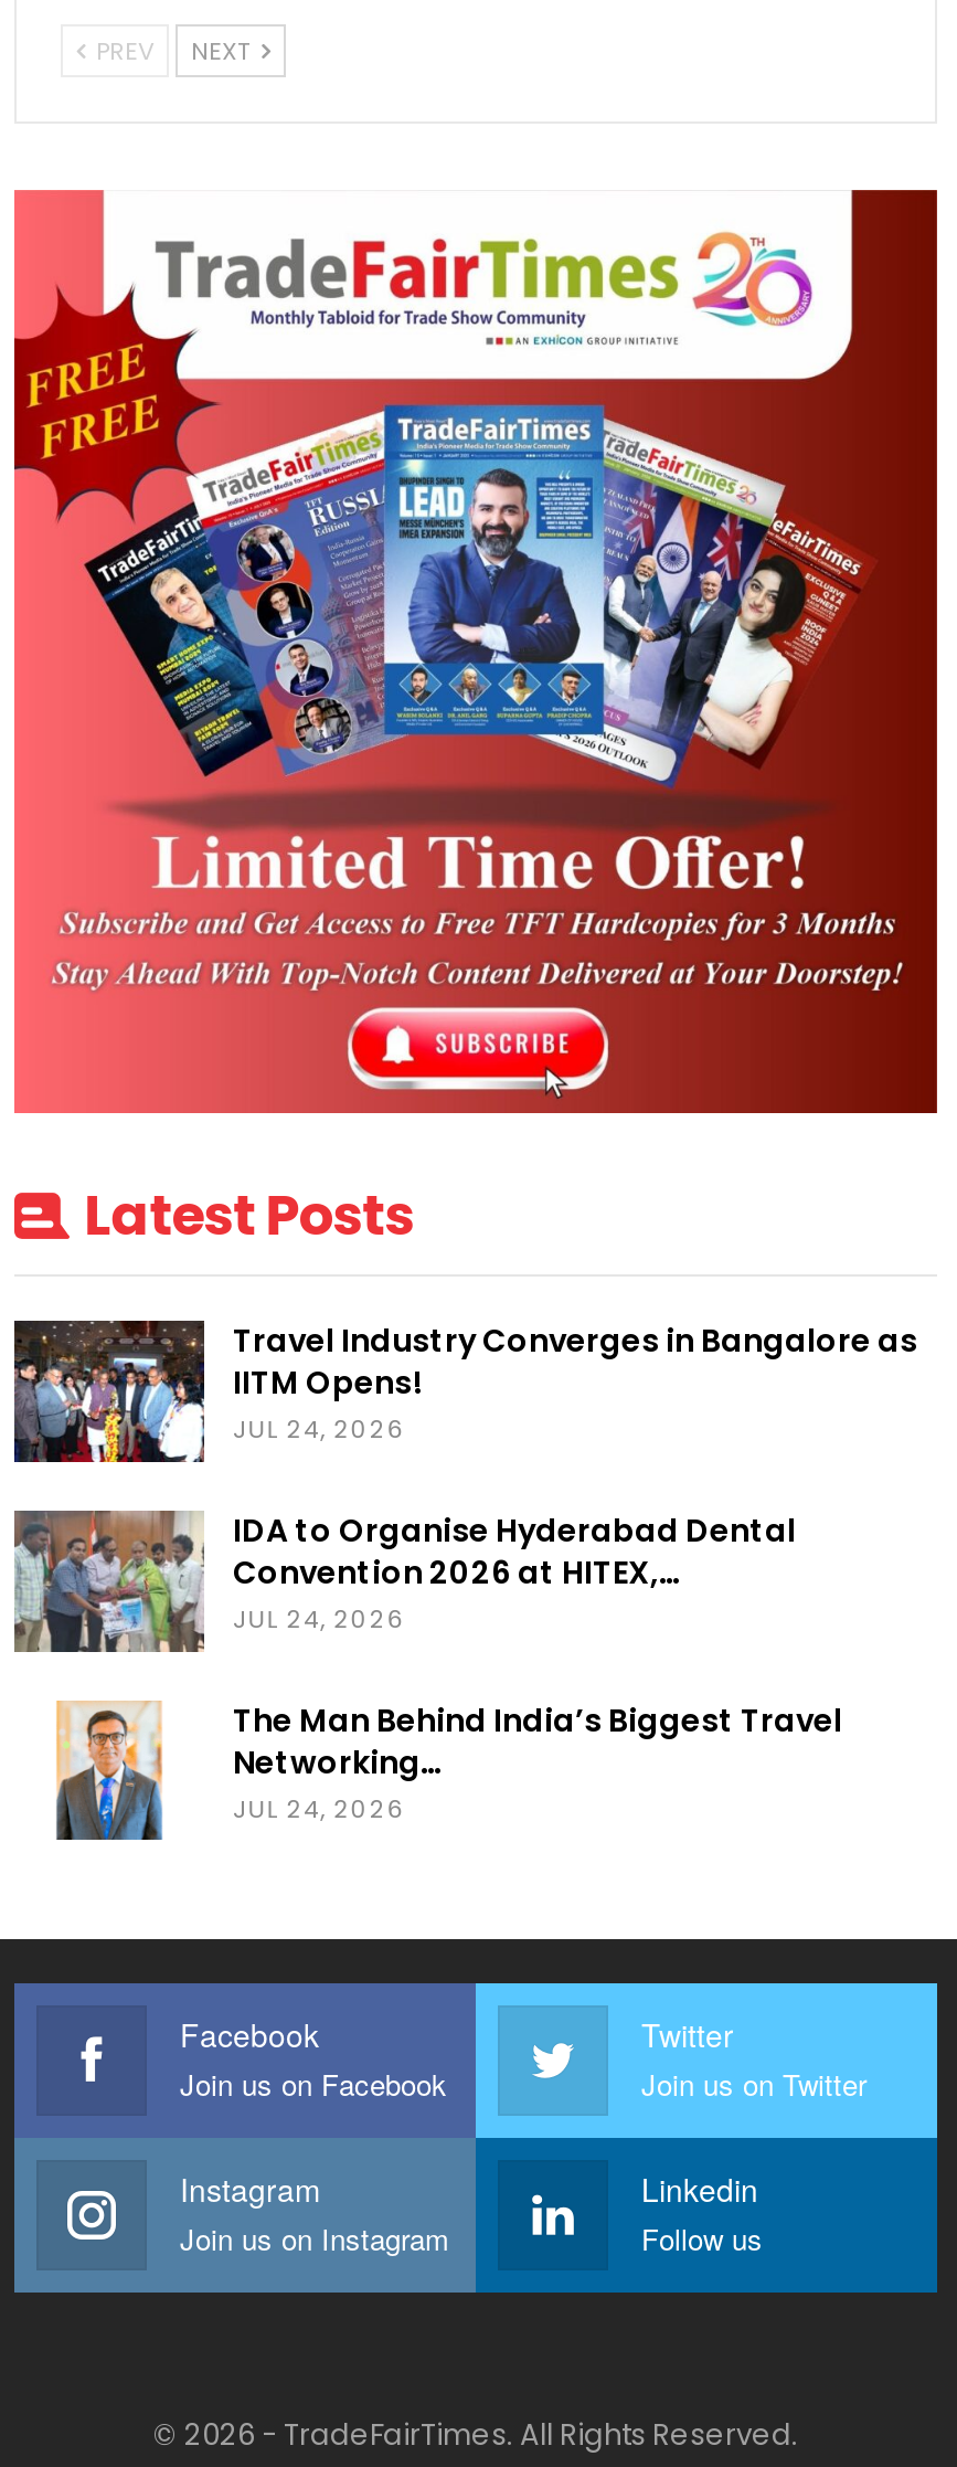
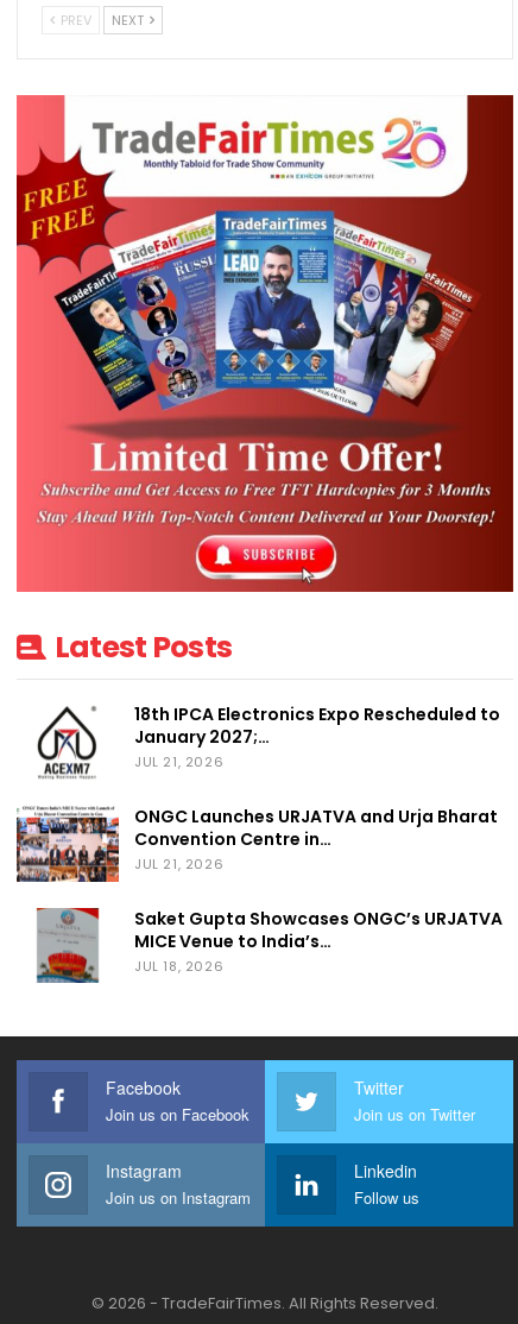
- [image]
- Travel Industry Converges in Bangalore as
- IITM Opens!
- JUL 24, 2026
+ [image]
+ 18th IPCA Electronics Expo Rescheduled to
+ January 2027;…
+ JUL 21, 2026

- [image]
- IDA to Organise Hyderabad Dental
- Convention 2026 at HITEX,…
- JUL 24, 2026
+ [image]
+ ONGC Launches URJATVA and Urja Bharat
+ Convention Centre in…
+ JUL 21, 2026

- [image]
- The Man Behind India’s Biggest Travel
- Networking…
- JUL 24, 2026
+ [image]
+ Saket Gupta Showcases ONGC’s URJATVA
+ MICE Venue to India’s…
+ JUL 18, 2026
